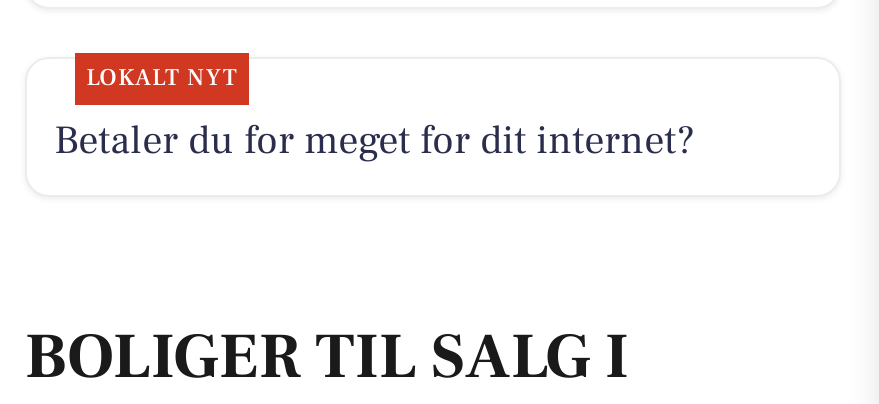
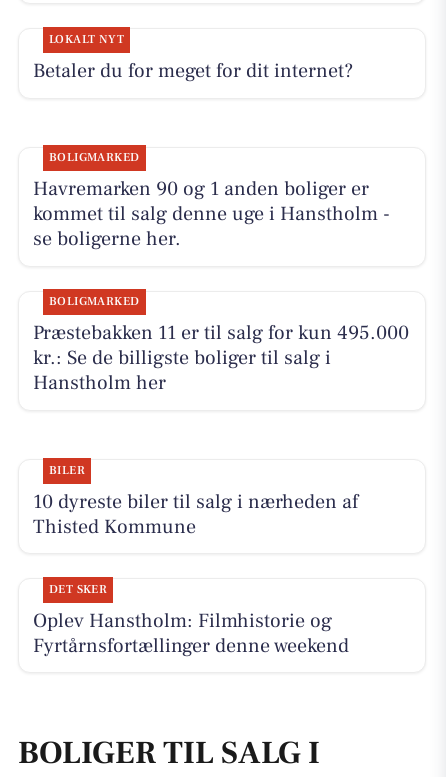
+ BOLIGMARKED
+ Havremarken 90 og 1 anden boliger er
+ kommet til salg denne uge i Hanstholm -
+ se boligerne her.
+ BOLIGMARKED
+ Præstebakken 11 er til salg for kun 495.000
+ kr.: Se de billigste boliger til salg i
+ Hanstholm her

+ BILER
+ 10 dyreste biler til salg i nærheden af
+ Thisted Kommune
+ DET SKER
+ Oplev Hanstholm: Filmhistorie og
+ Fyrtårnsfortællinger denne weekend
